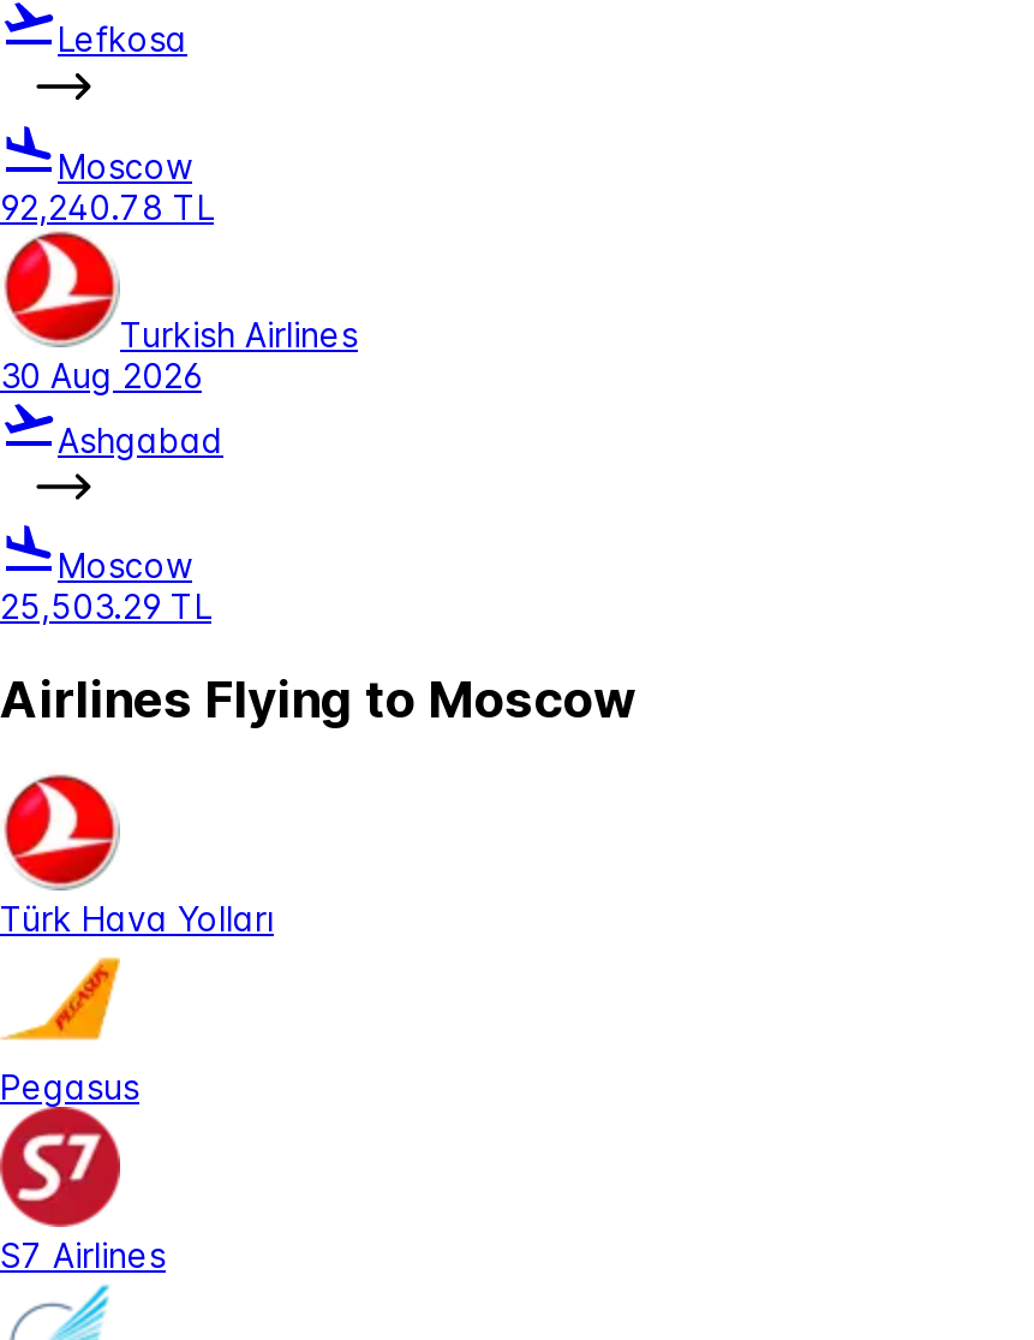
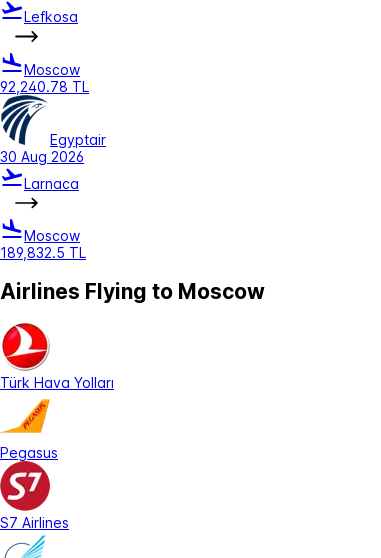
- [image]
- Turkish Airlines
+ [image]
+ Egyptair

- Ashgabad
+ Larnaca

- 25,503.29 TL
+ 189,832.5 TL
